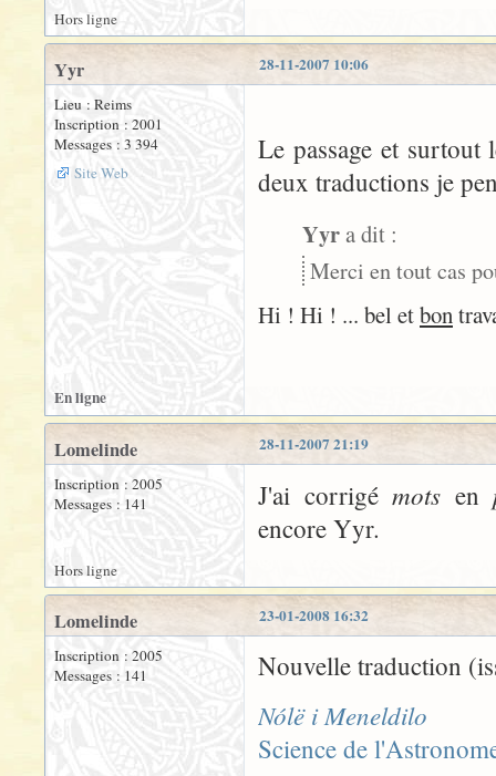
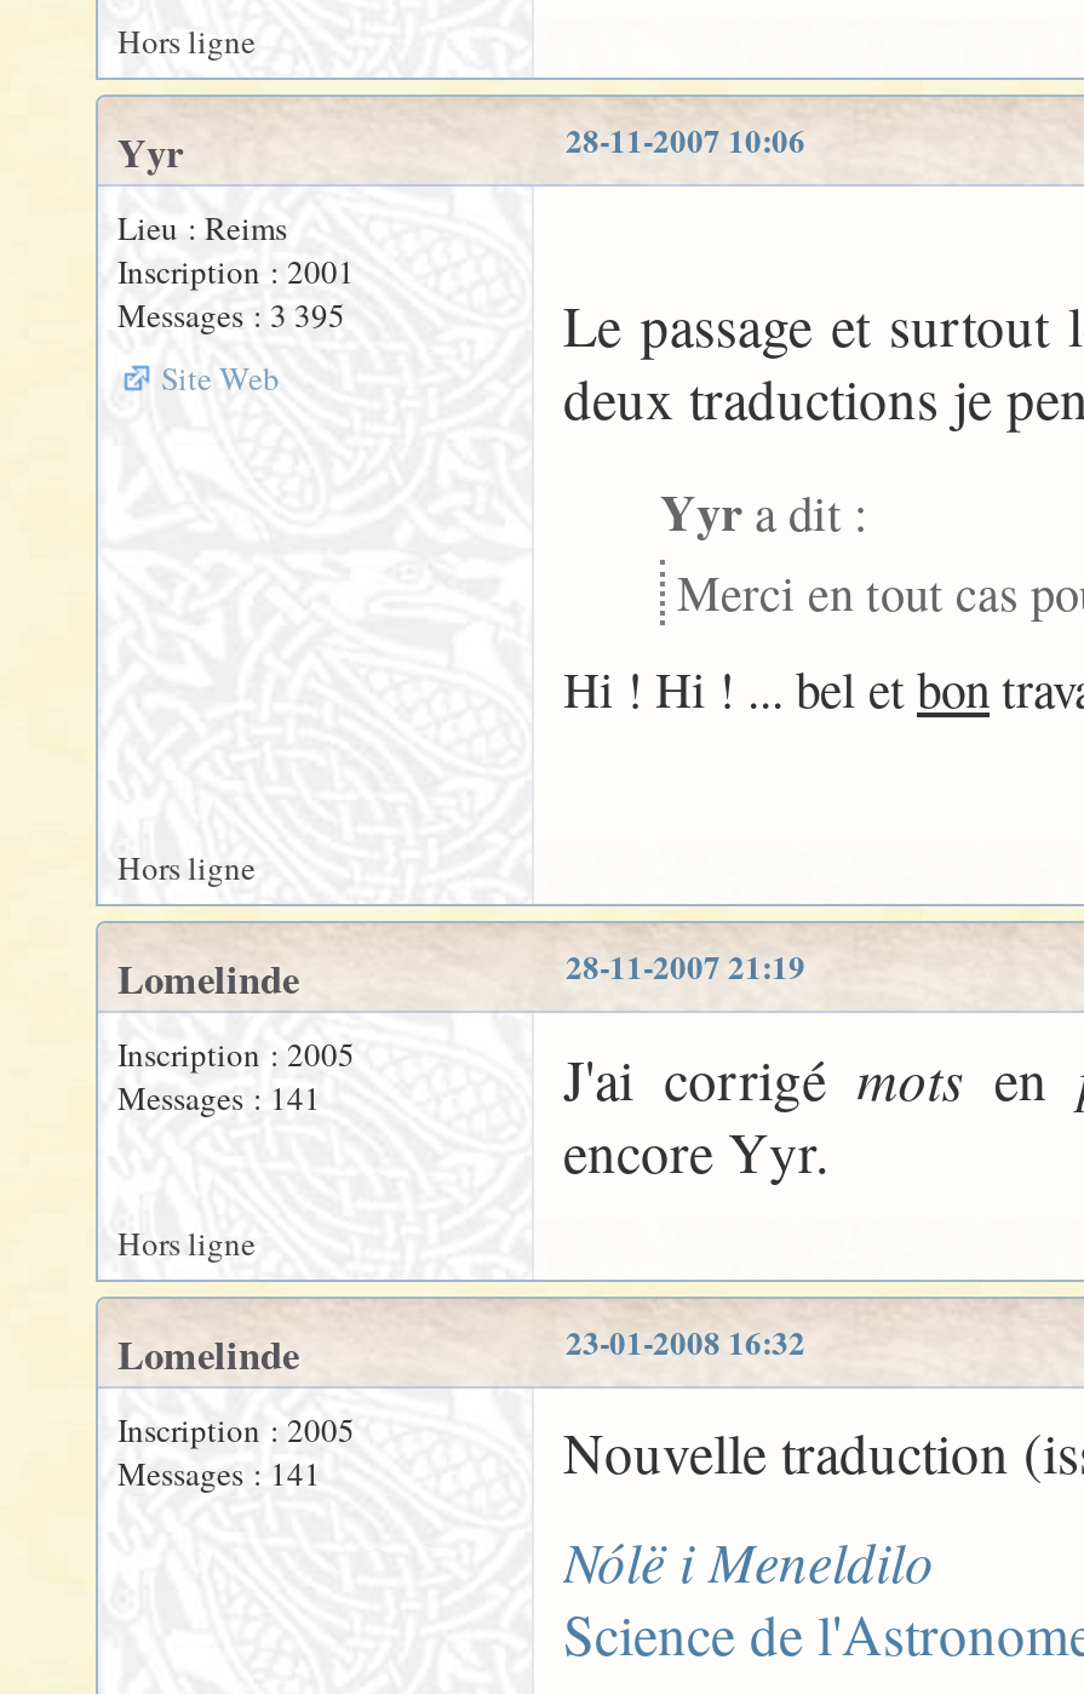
- Messages : 3 394
+ Messages : 3 395

- En ligne
+ Hors ligne
